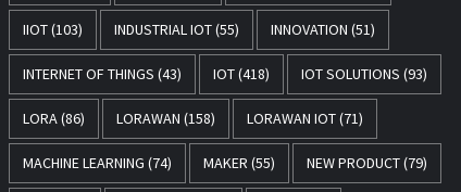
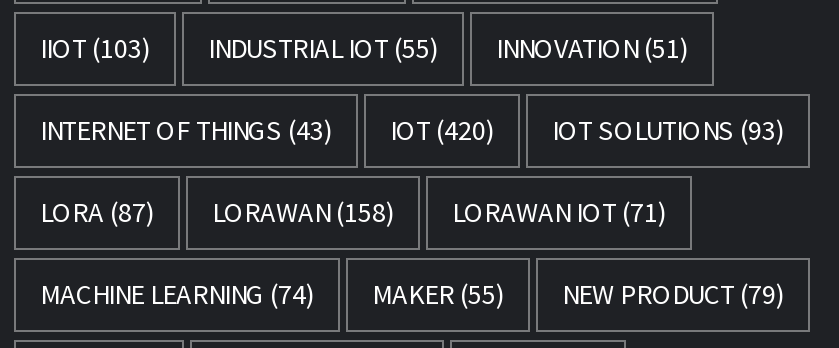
- INTERNET OF THINGS (43) IOT (418) IOT SOLUTIONS (93)
+ INTERNET OF THINGS (43) IOT (420) IOT SOLUTIONS (93)

- LORA (86) LORAWAN (158) LORAWAN IOT (71)
+ LORA (87) LORAWAN (158) LORAWAN IOT (71)
